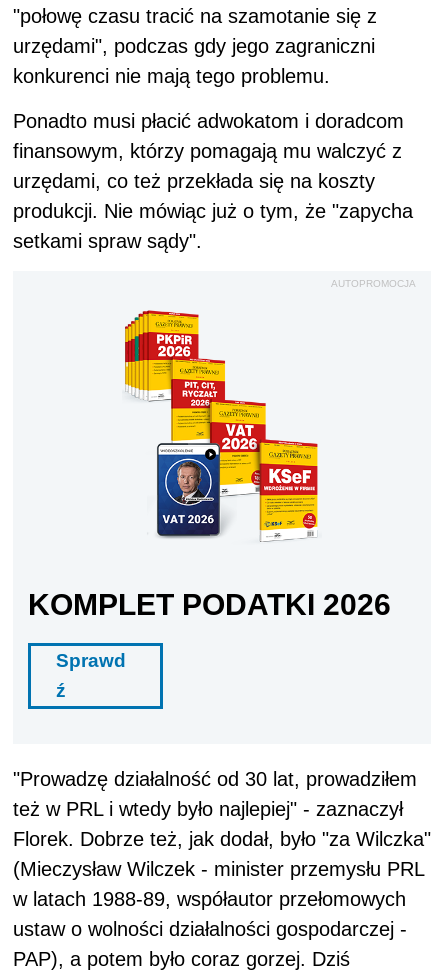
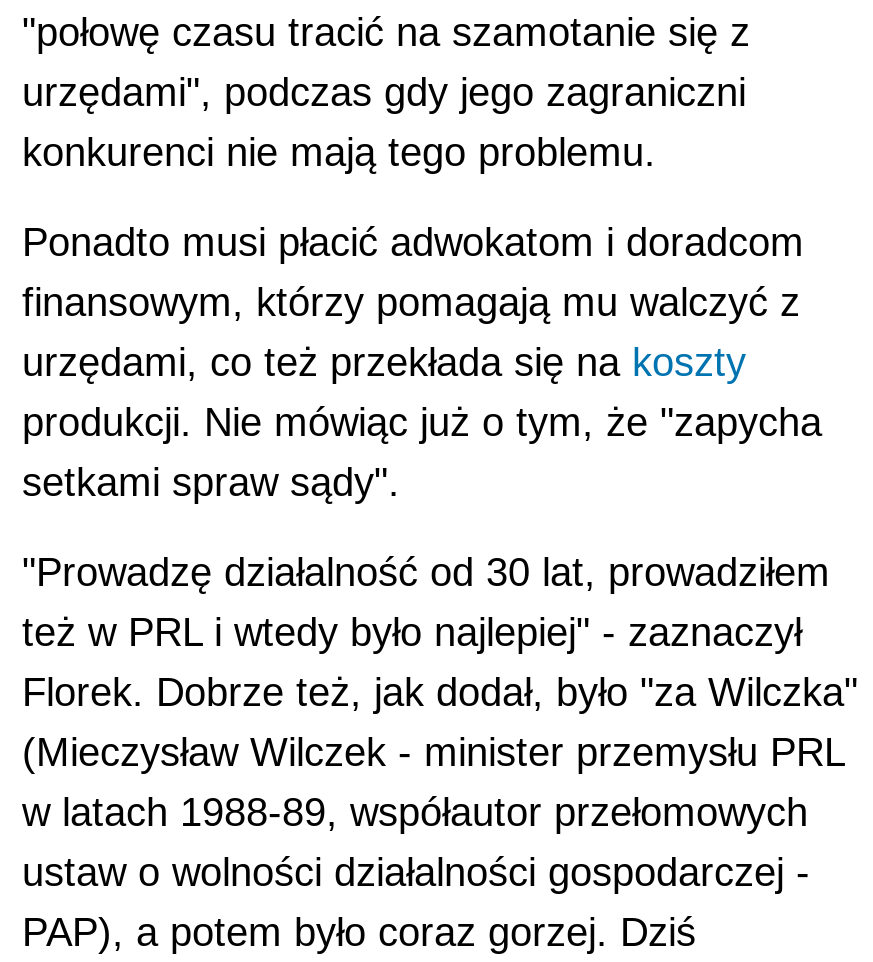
- AUTOPROMOCJA

- [image]

- KOMPLET PODATKI 2026
- Sprawd
- ź
